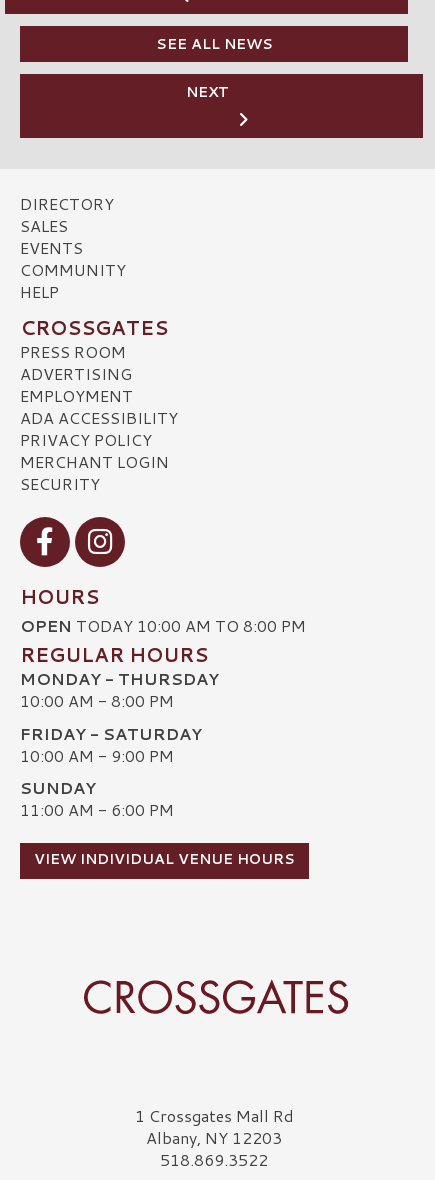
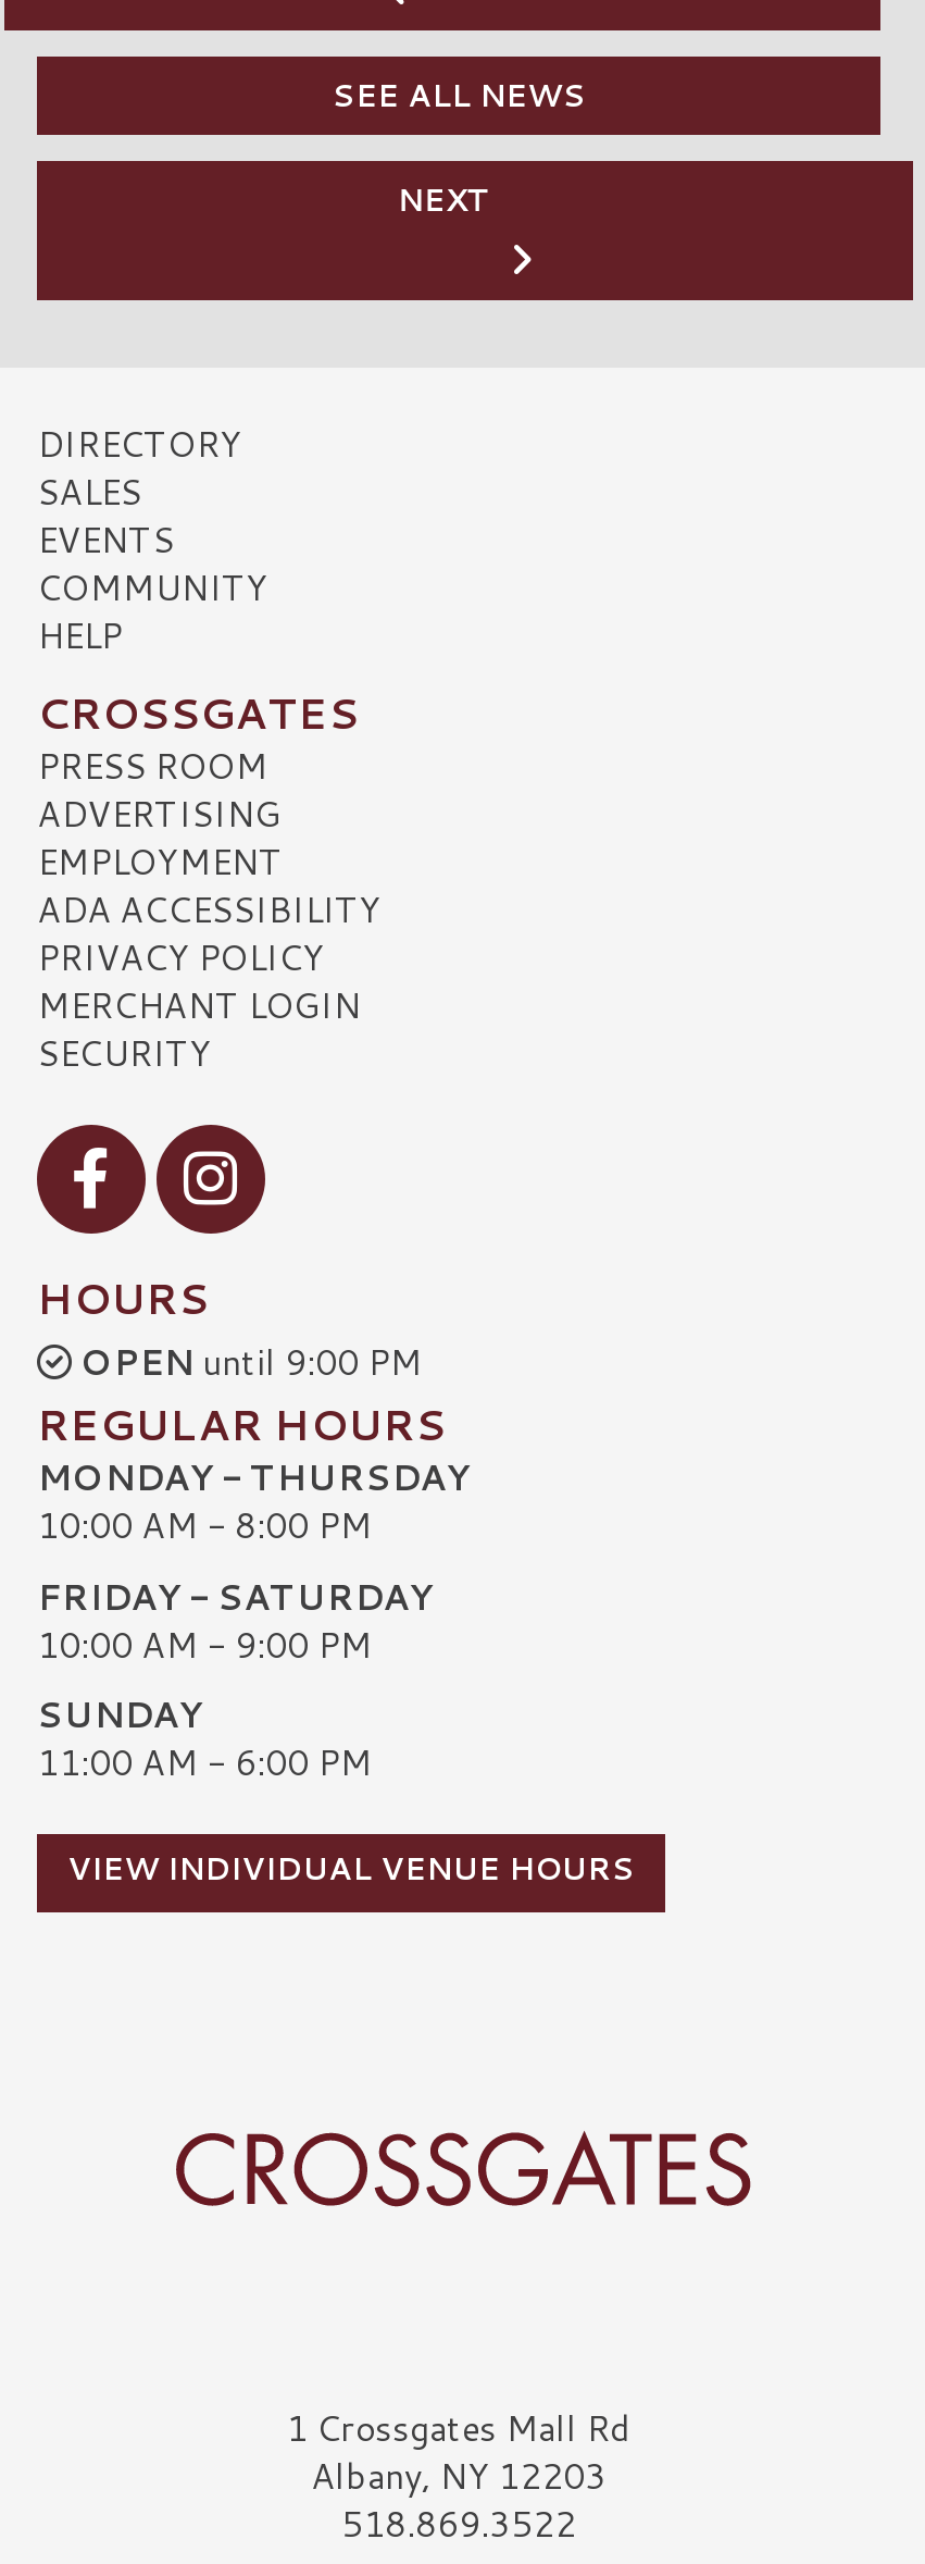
- OPEN TODAY 10:00 AM TO 8:00 PM
+ OPEN until 9:00 PM
